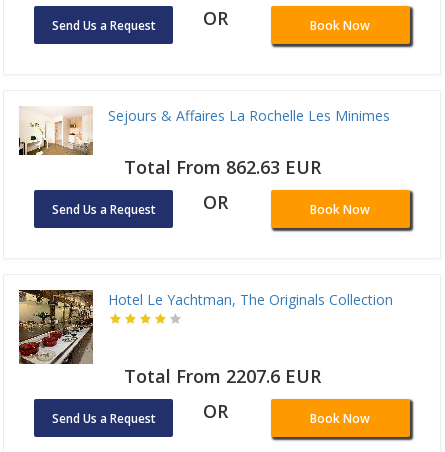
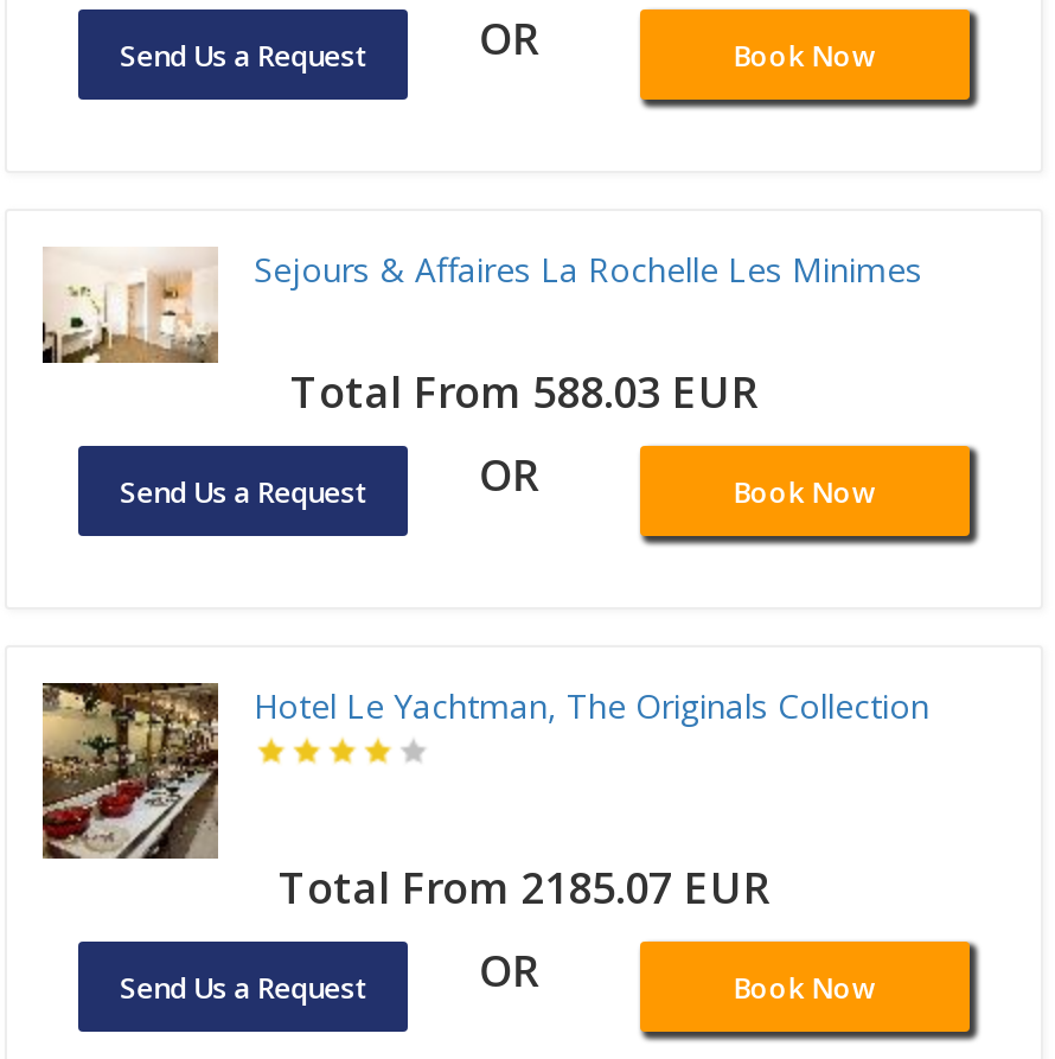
- Total From 862.63 EUR
+ Total From 588.03 EUR

- Total From 2207.6 EUR
+ Total From 2185.07 EUR
